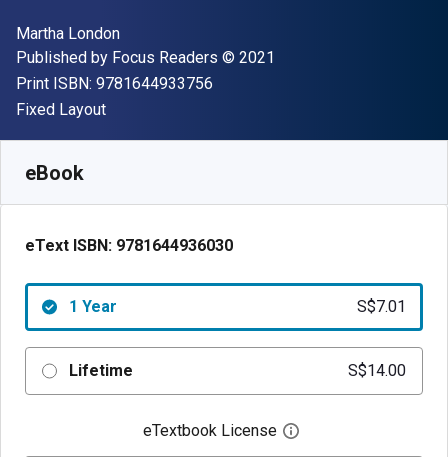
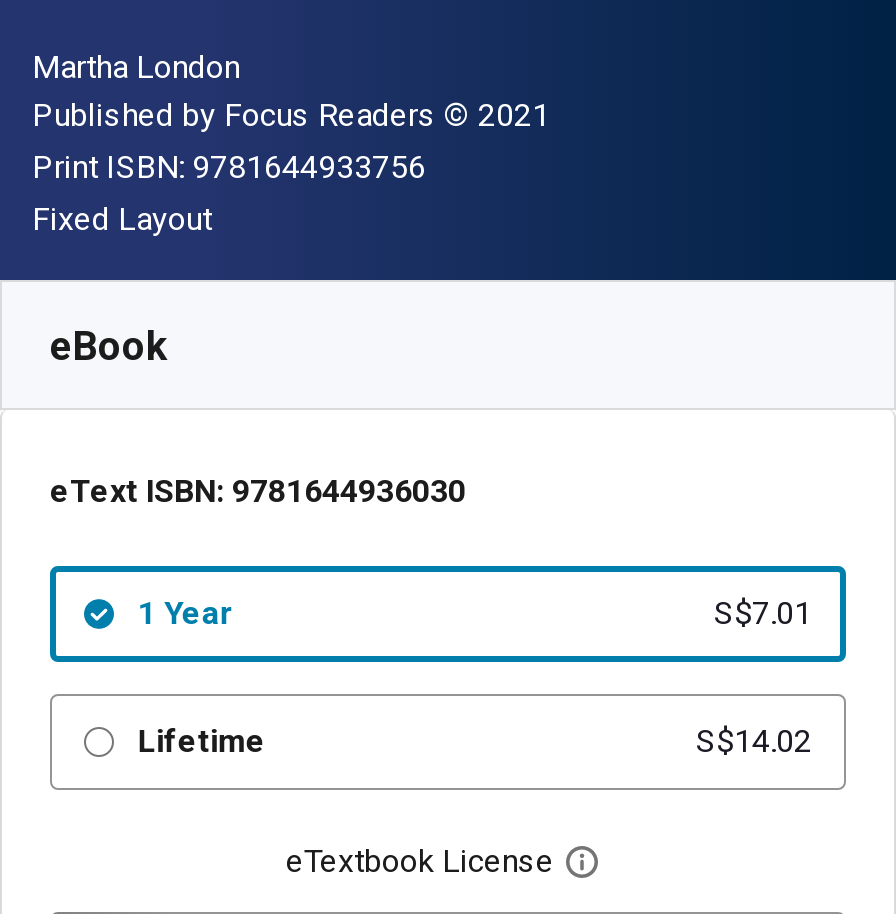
- S$14.00
+ S$14.02
